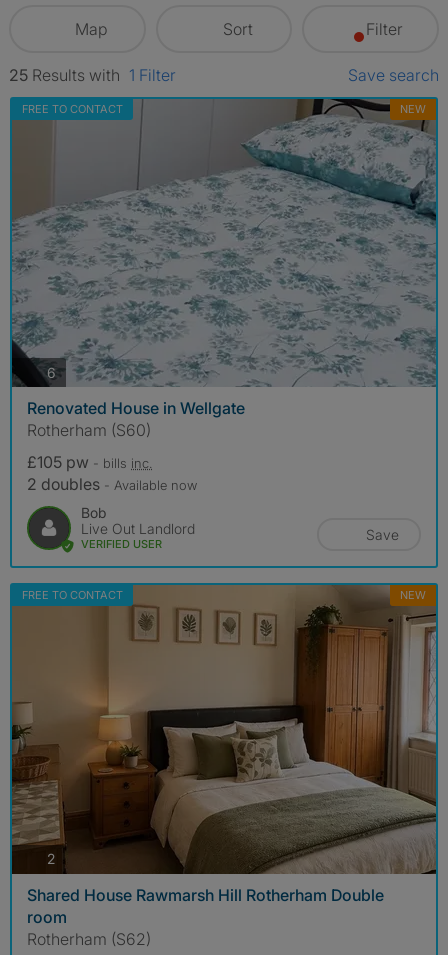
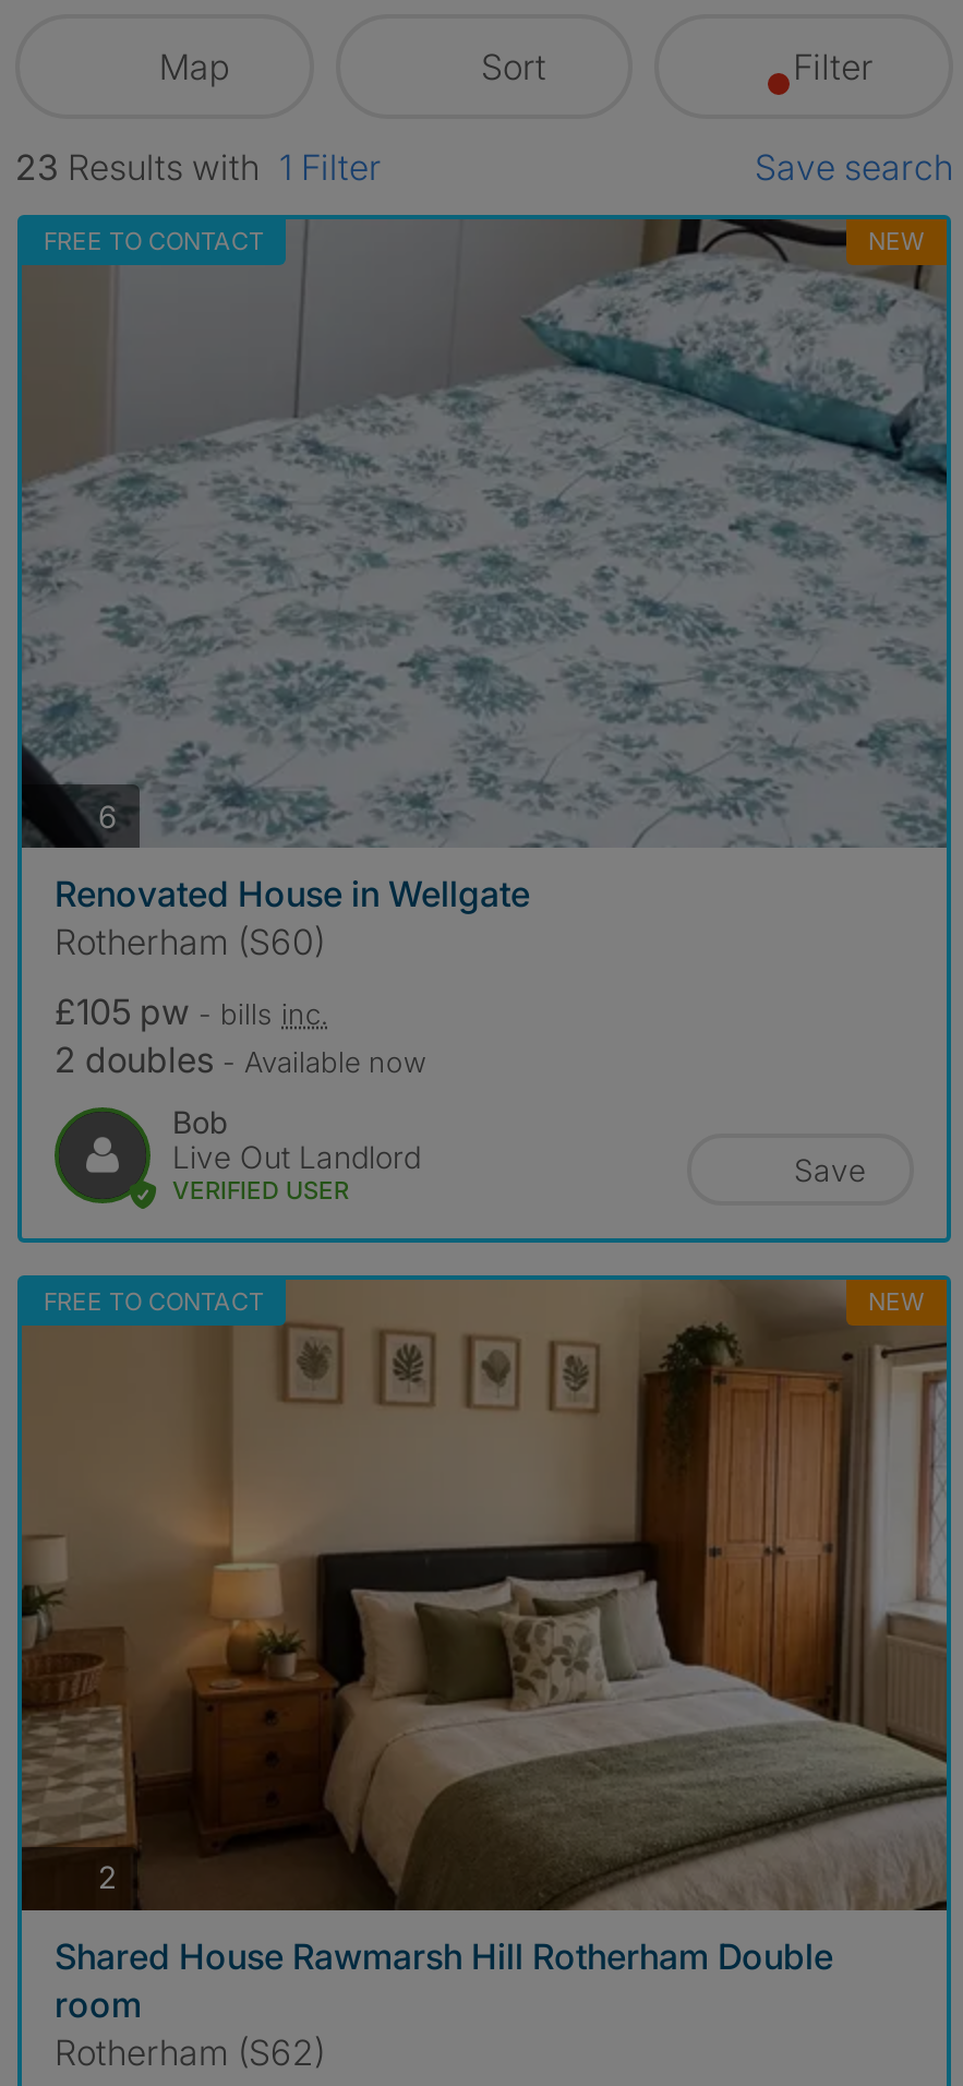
- 25 Results with 1 Filter
+ 23 Results with 1 Filter
